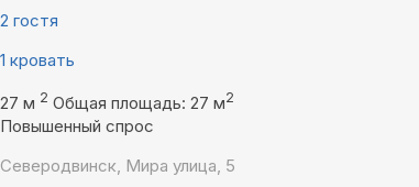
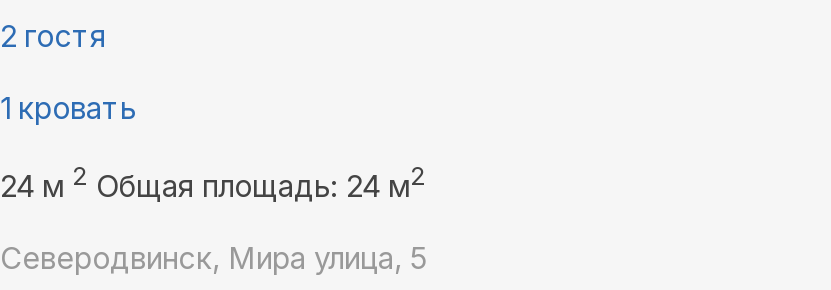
- 27 м 2 Общая площадь: 27 м2
- Повышенный спрос
+ 24 м 2 Общая площадь: 24 м2
